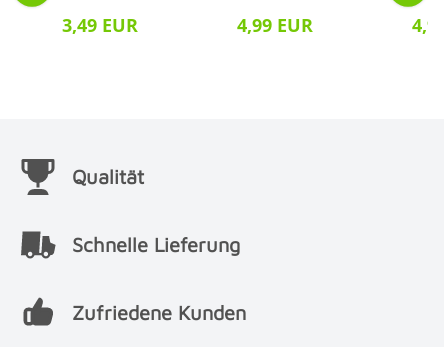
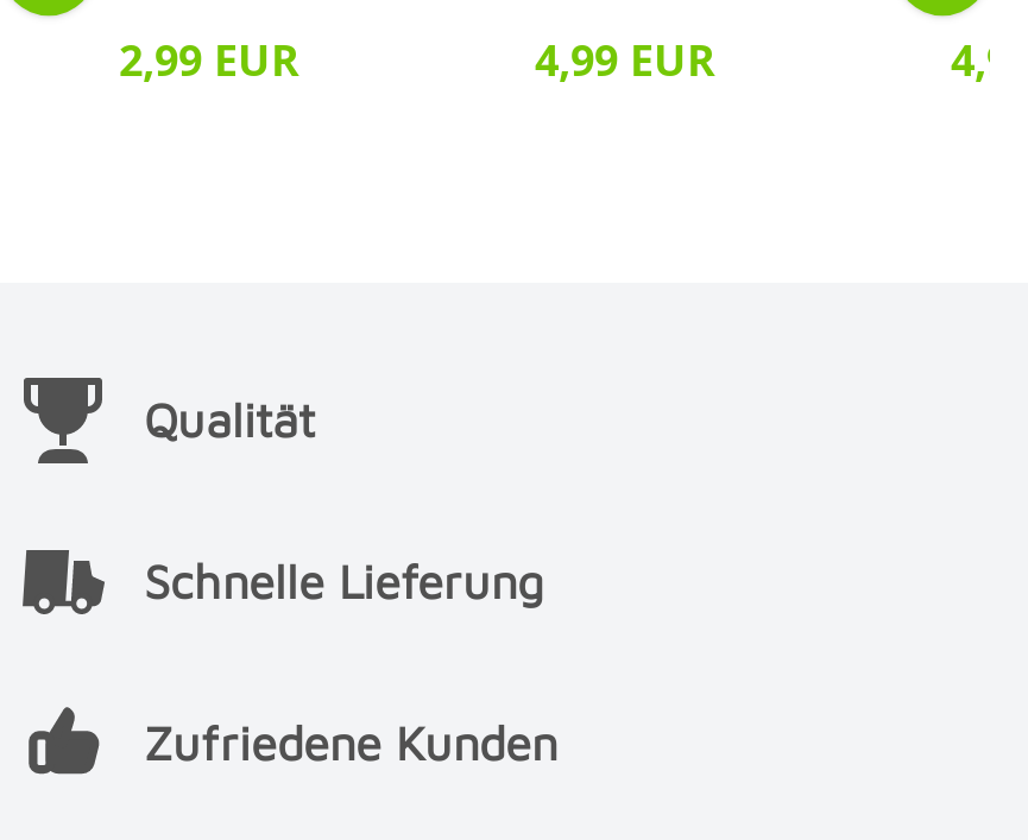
- 3,49 EUR
+ 2,99 EUR
